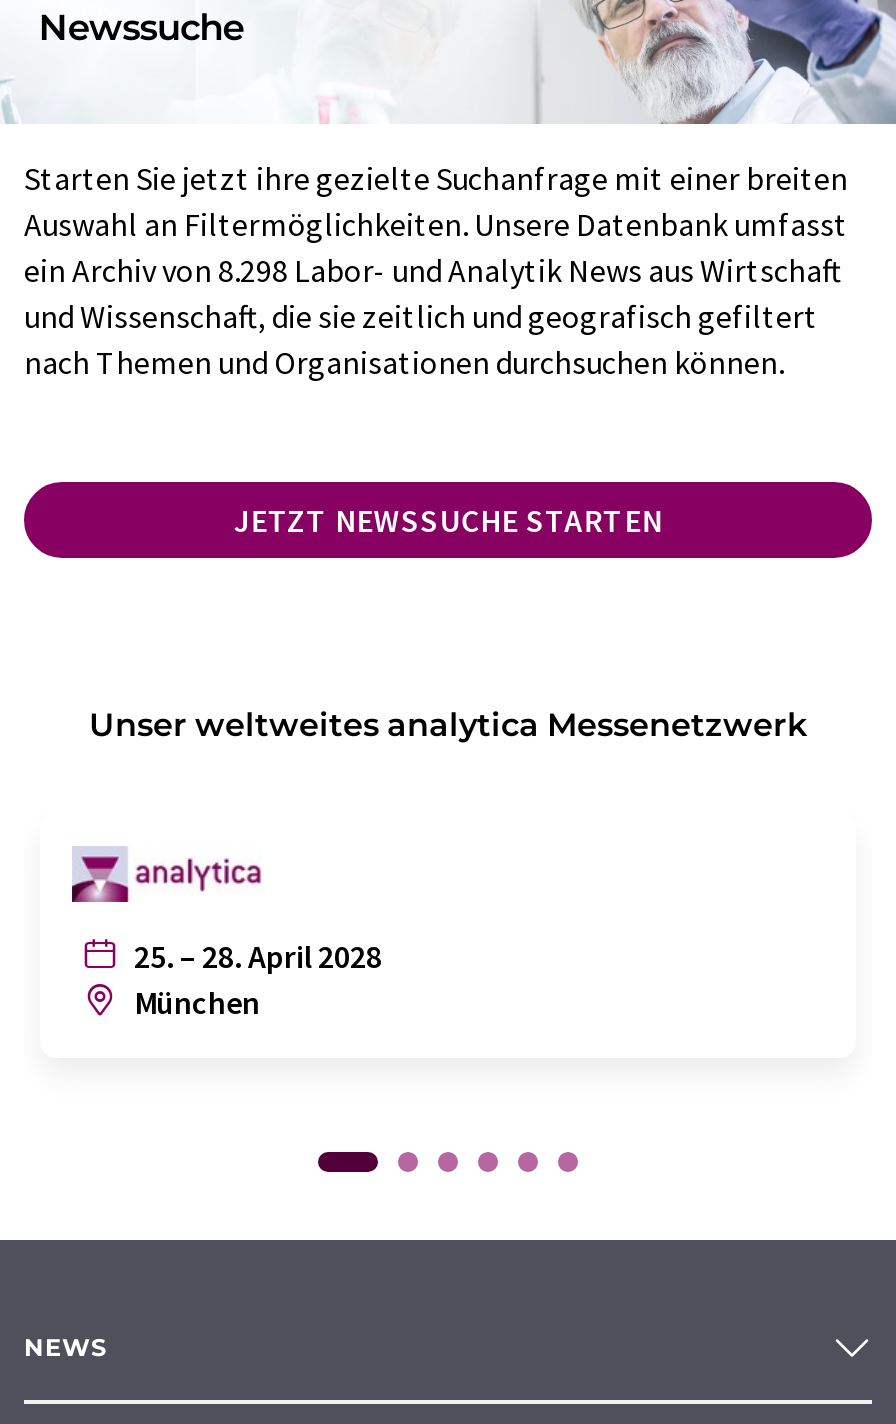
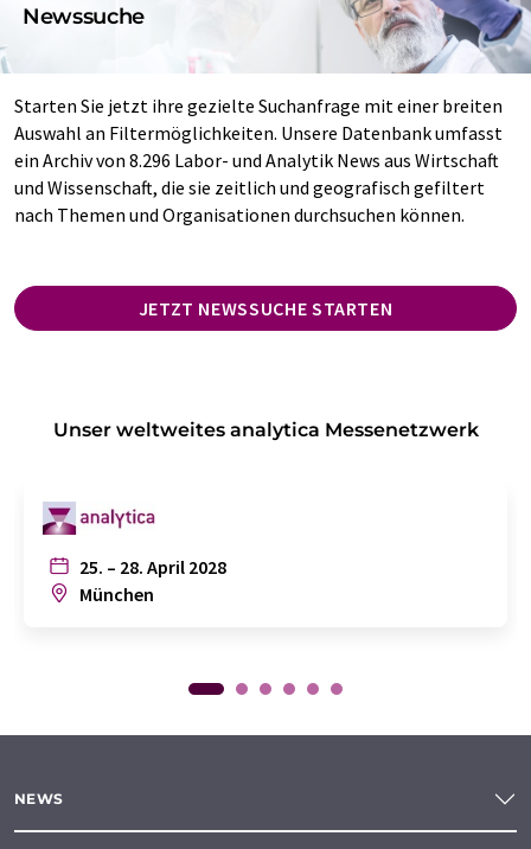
- ein Archiv von 8.298 Labor- und Analytik News aus Wirtschaft
+ ein Archiv von 8.296 Labor- und Analytik News aus Wirtschaft
